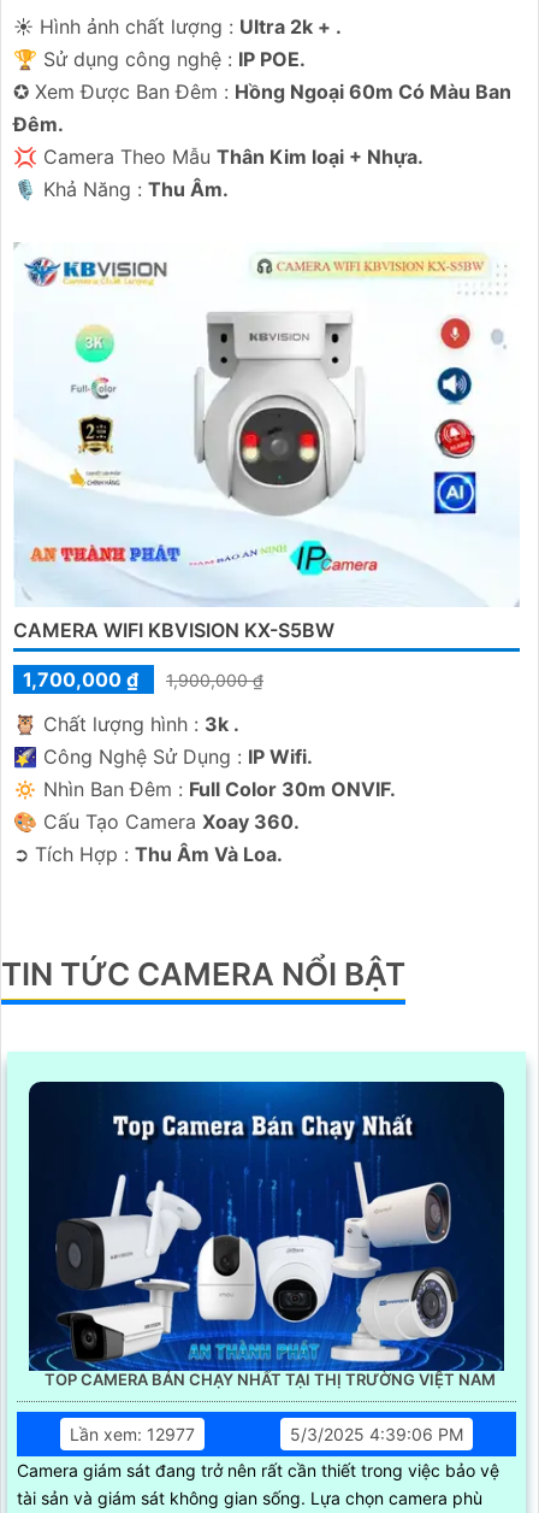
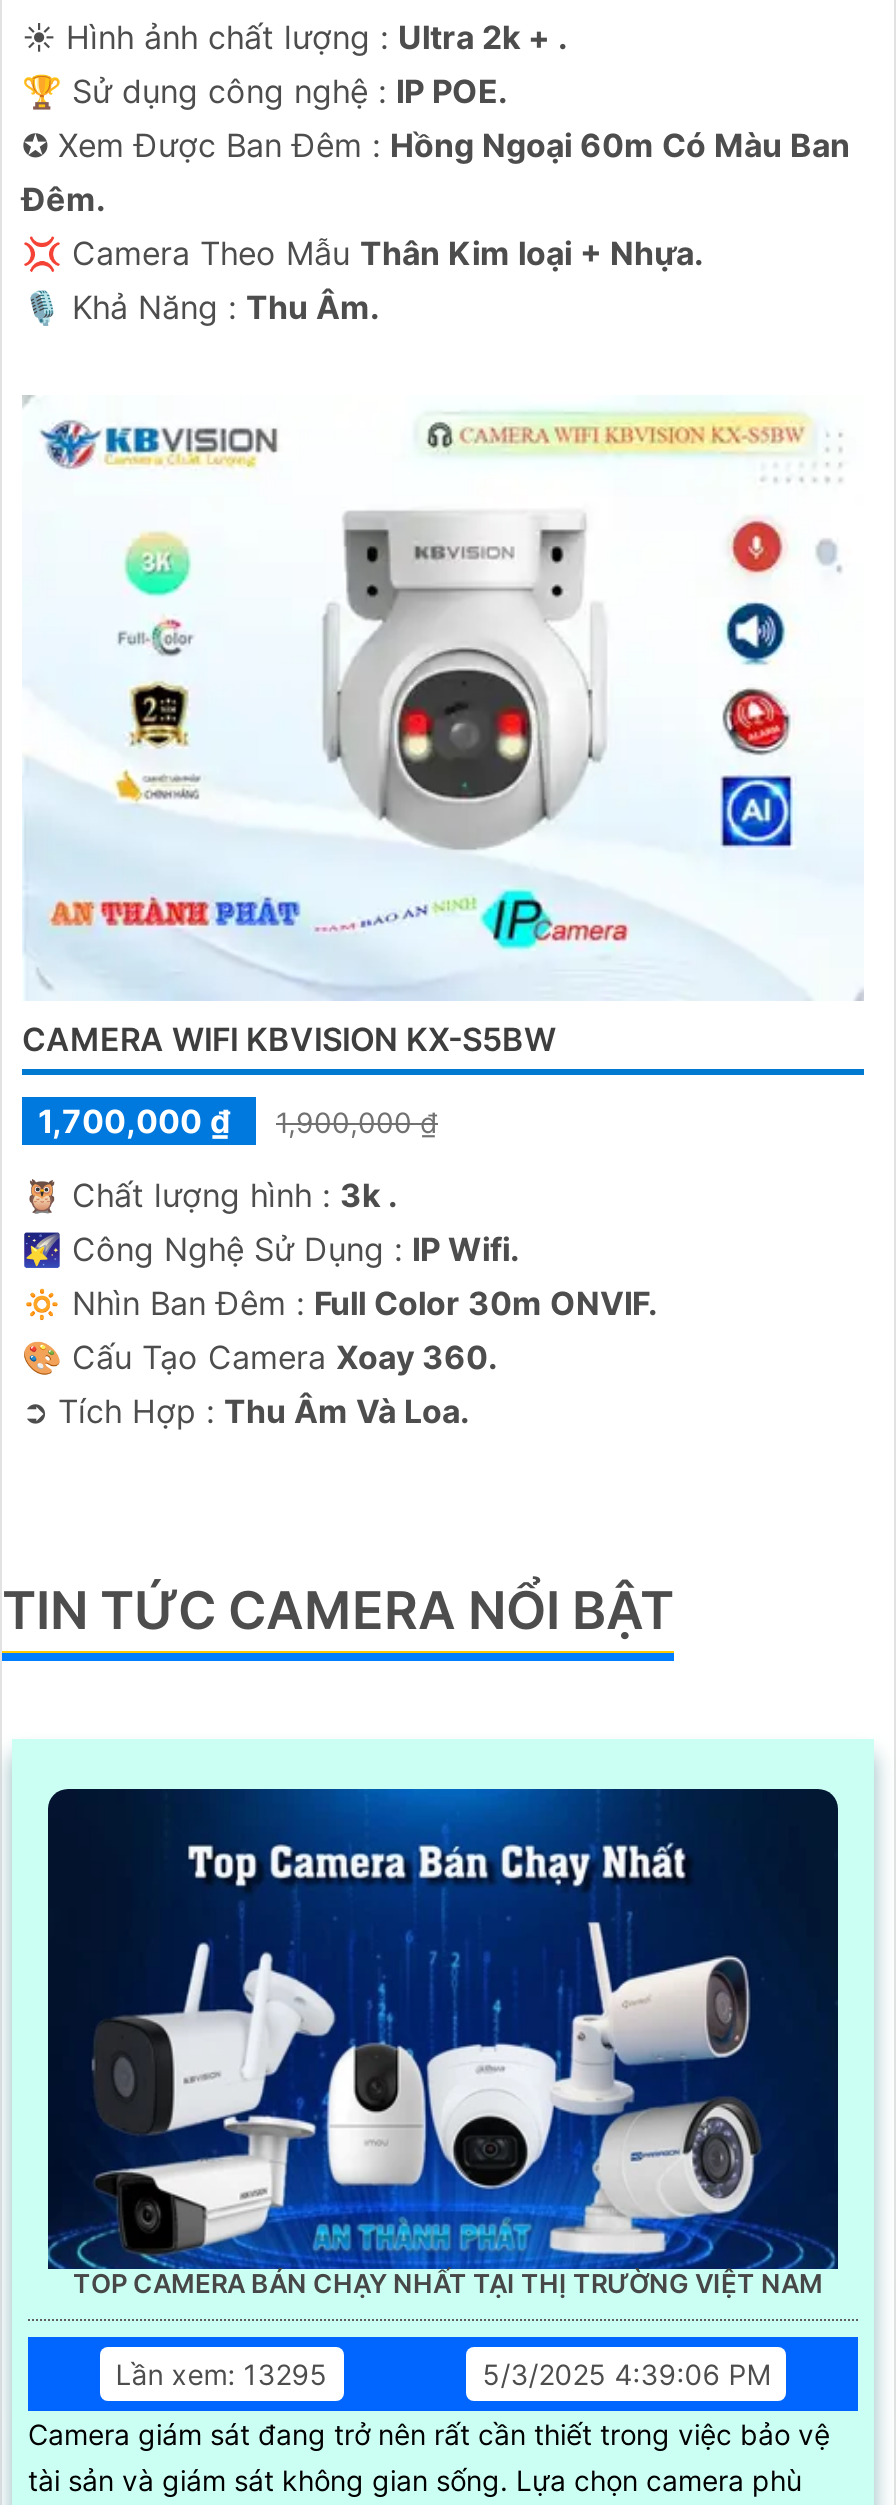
- Lần xem: 12977
+ Lần xem: 13295
